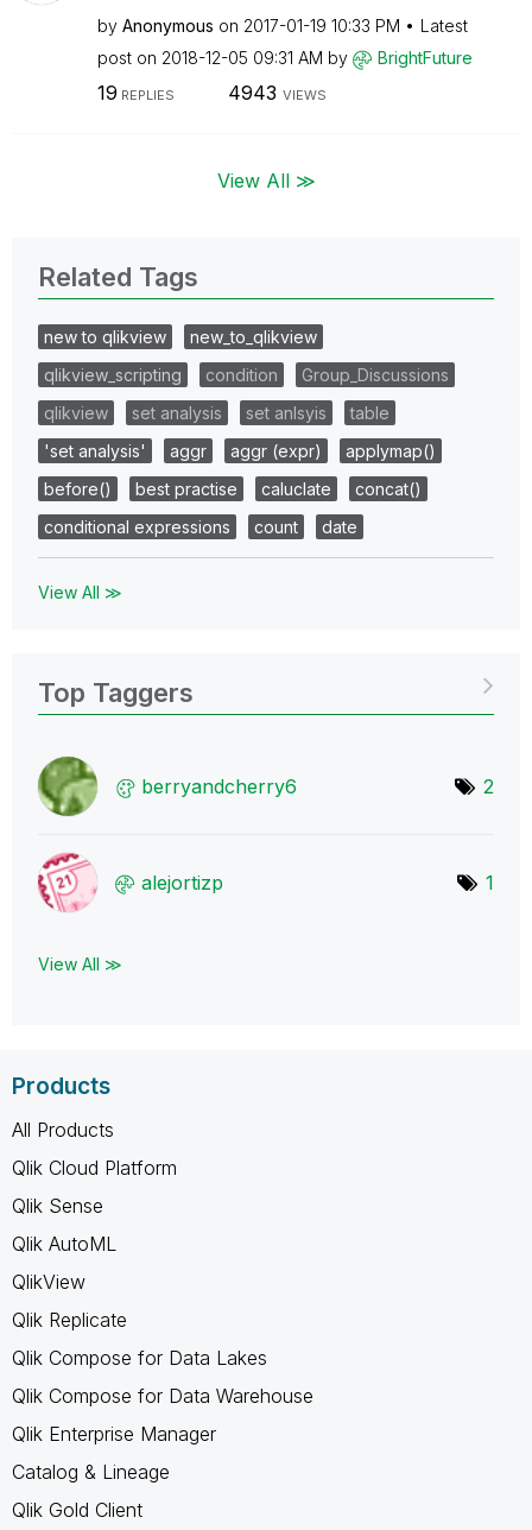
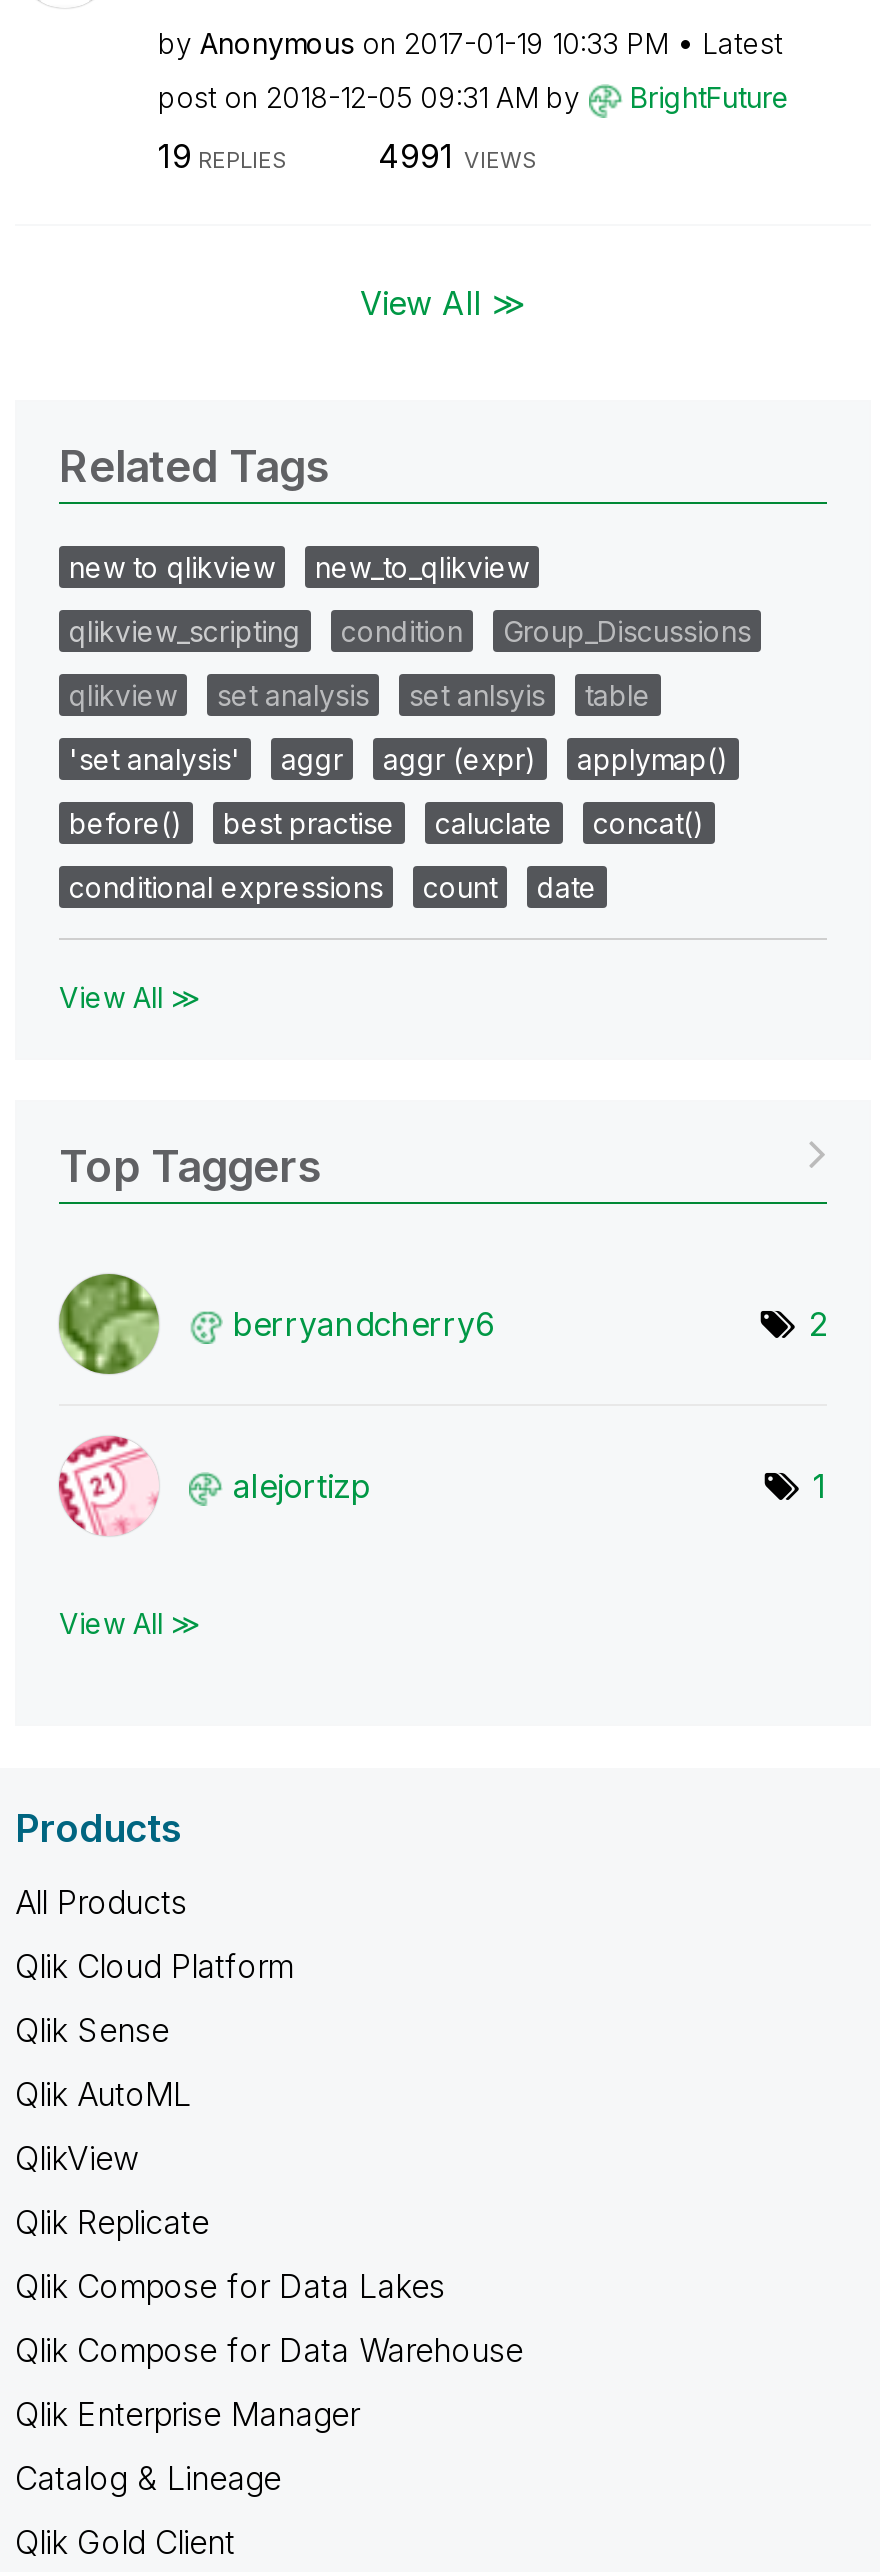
- 4943 VIEWS
+ 4991 VIEWS
